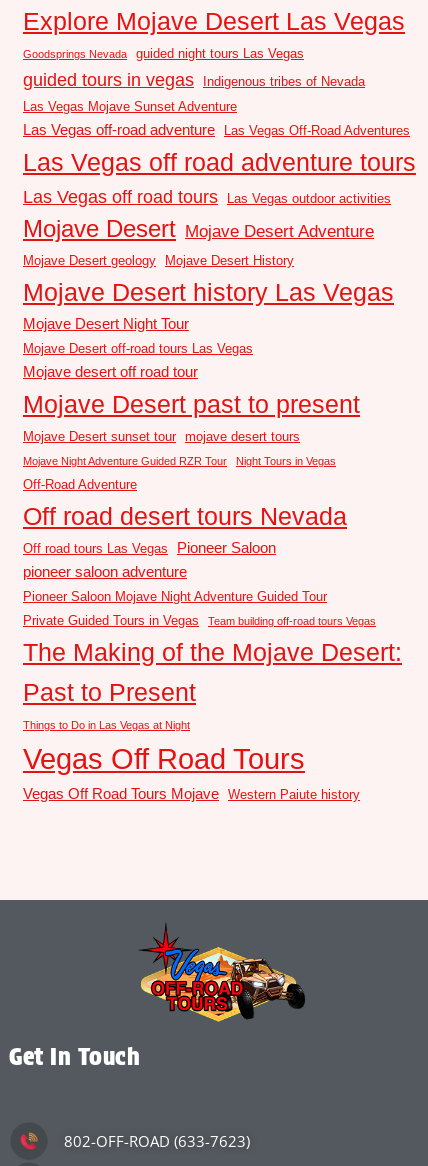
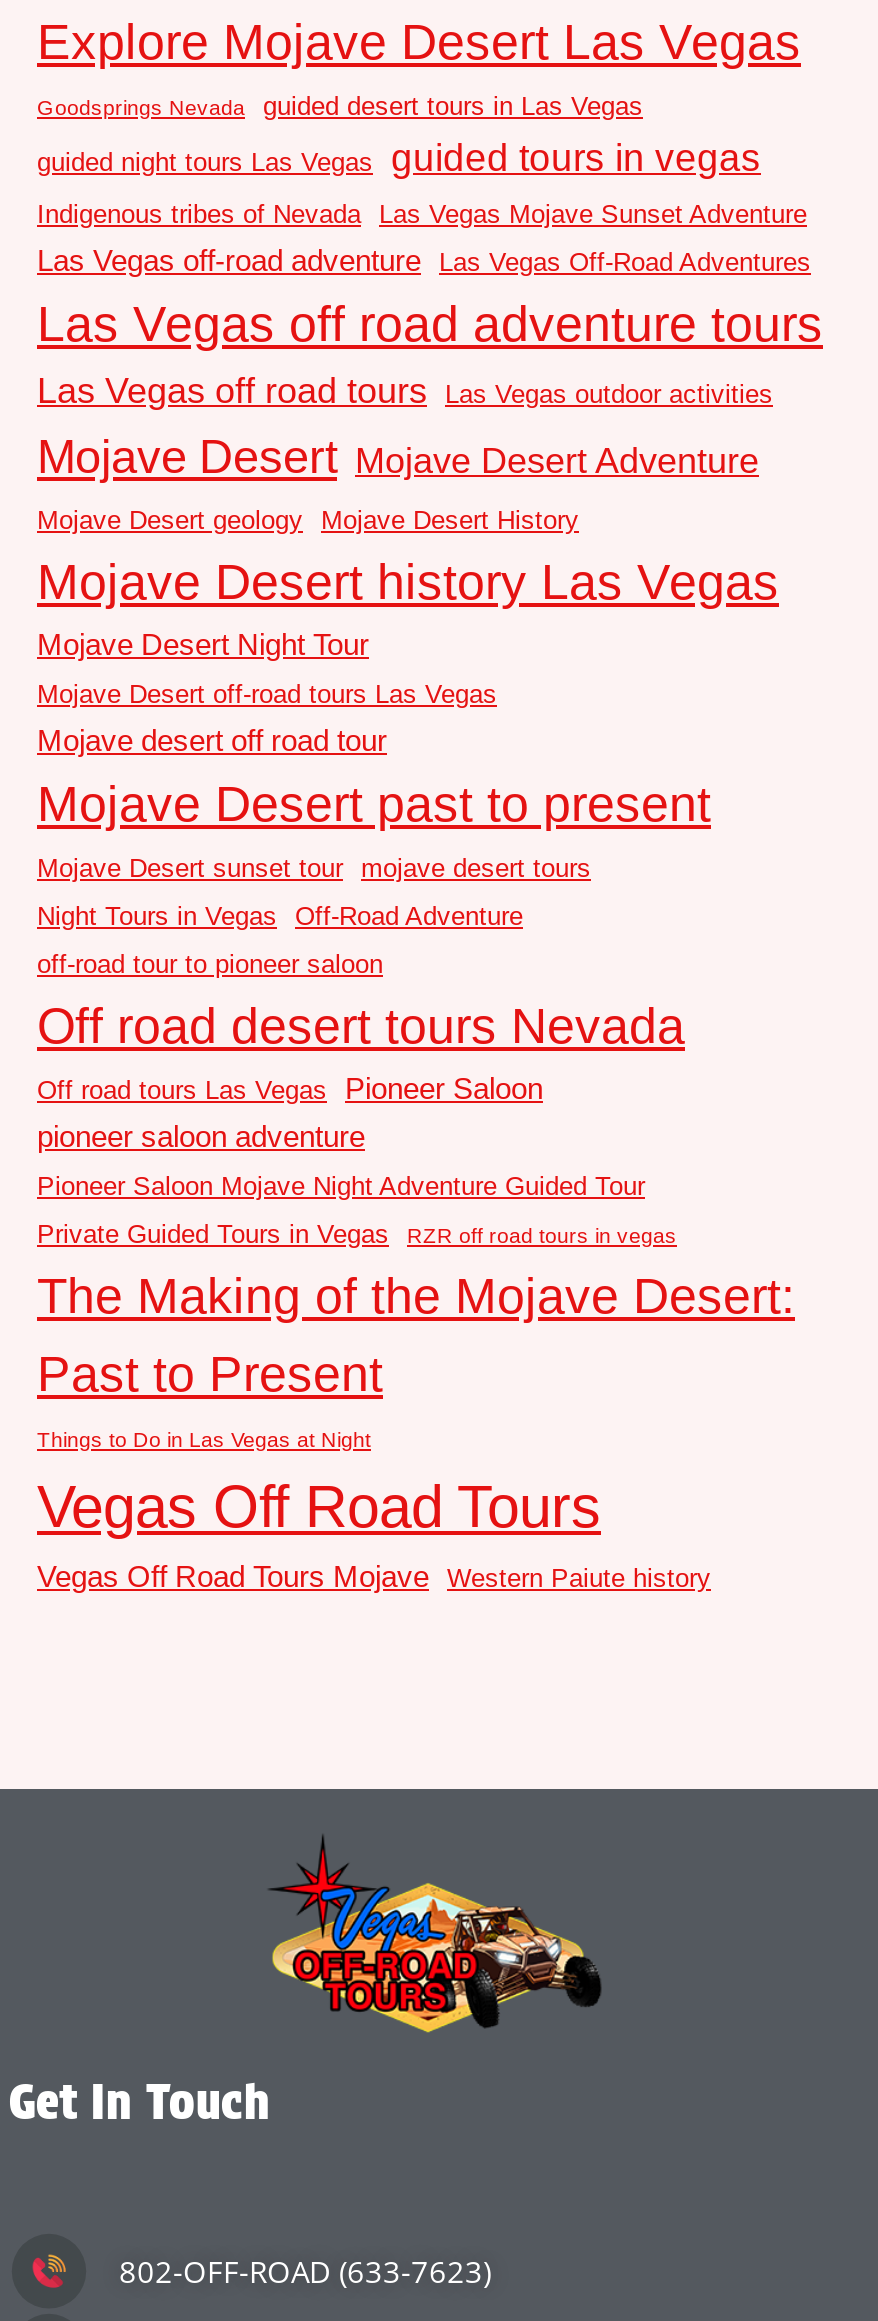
- guided night tours Las Vegas
- guided tours in vegas Indigenous tribes of Nevada
- Las Vegas Mojave Sunset Adventure
+ guided desert tours in Las Vegas
+ guided night tours Las Vegas guided tours in vegas
+ Indigenous tribes of Nevada Las Vegas Mojave Sunset Adventure

- Mojave Night Adventure Guided RZR Tour
- Night Tours in Vegas
+ Night Tours in Vegas Off-Road Adventure

- Off-Road Adventure
+ off-road tour to pioneer saloon

- Team building off-road tours Vegas
+ RZR off road tours in vegas
